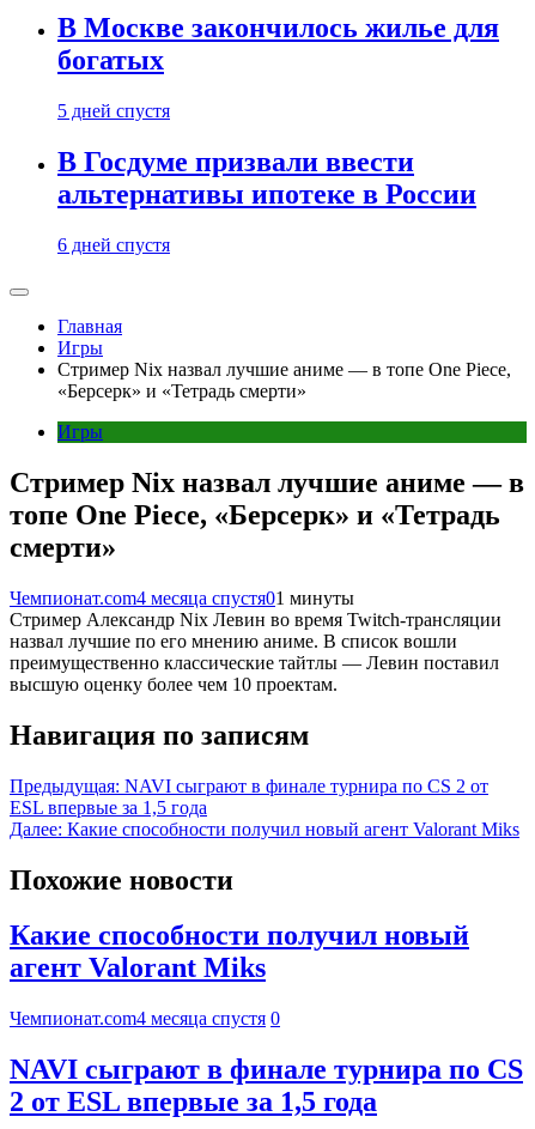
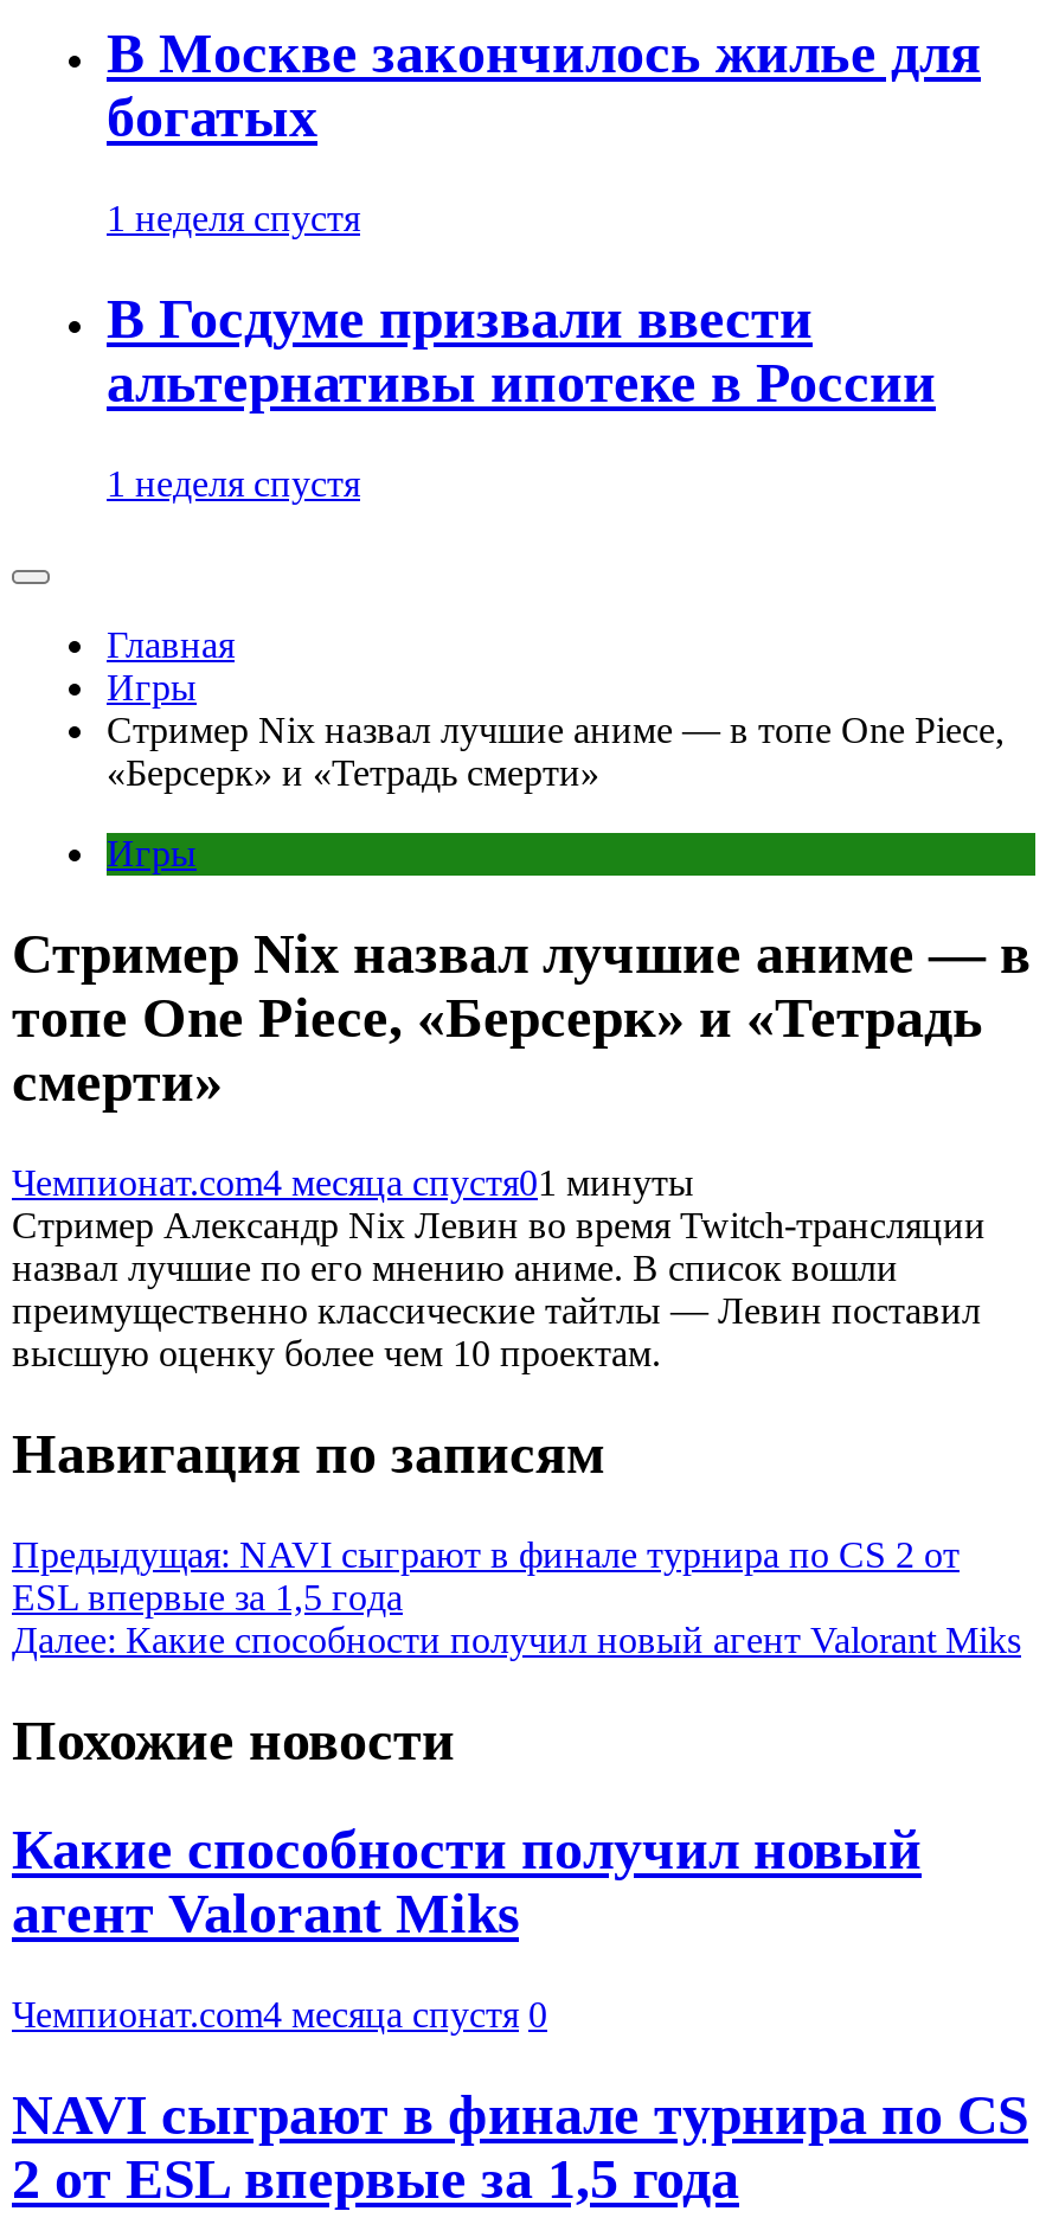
- 5 дней спустя
+ 1 неделя спустя

- 6 дней спустя
+ 1 неделя спустя
